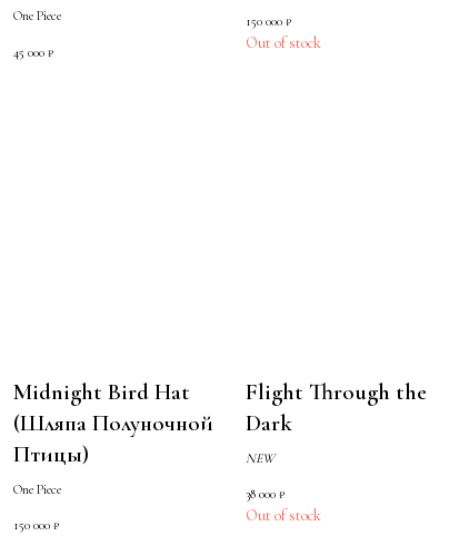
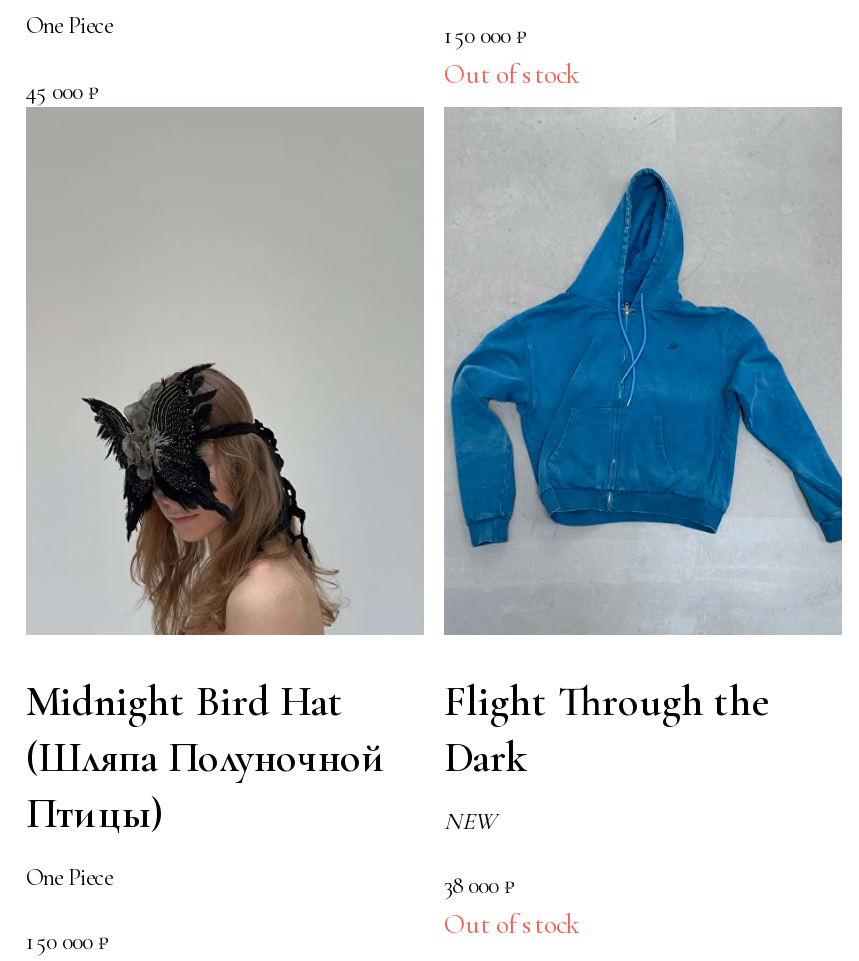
+ [image]

+ [image]
